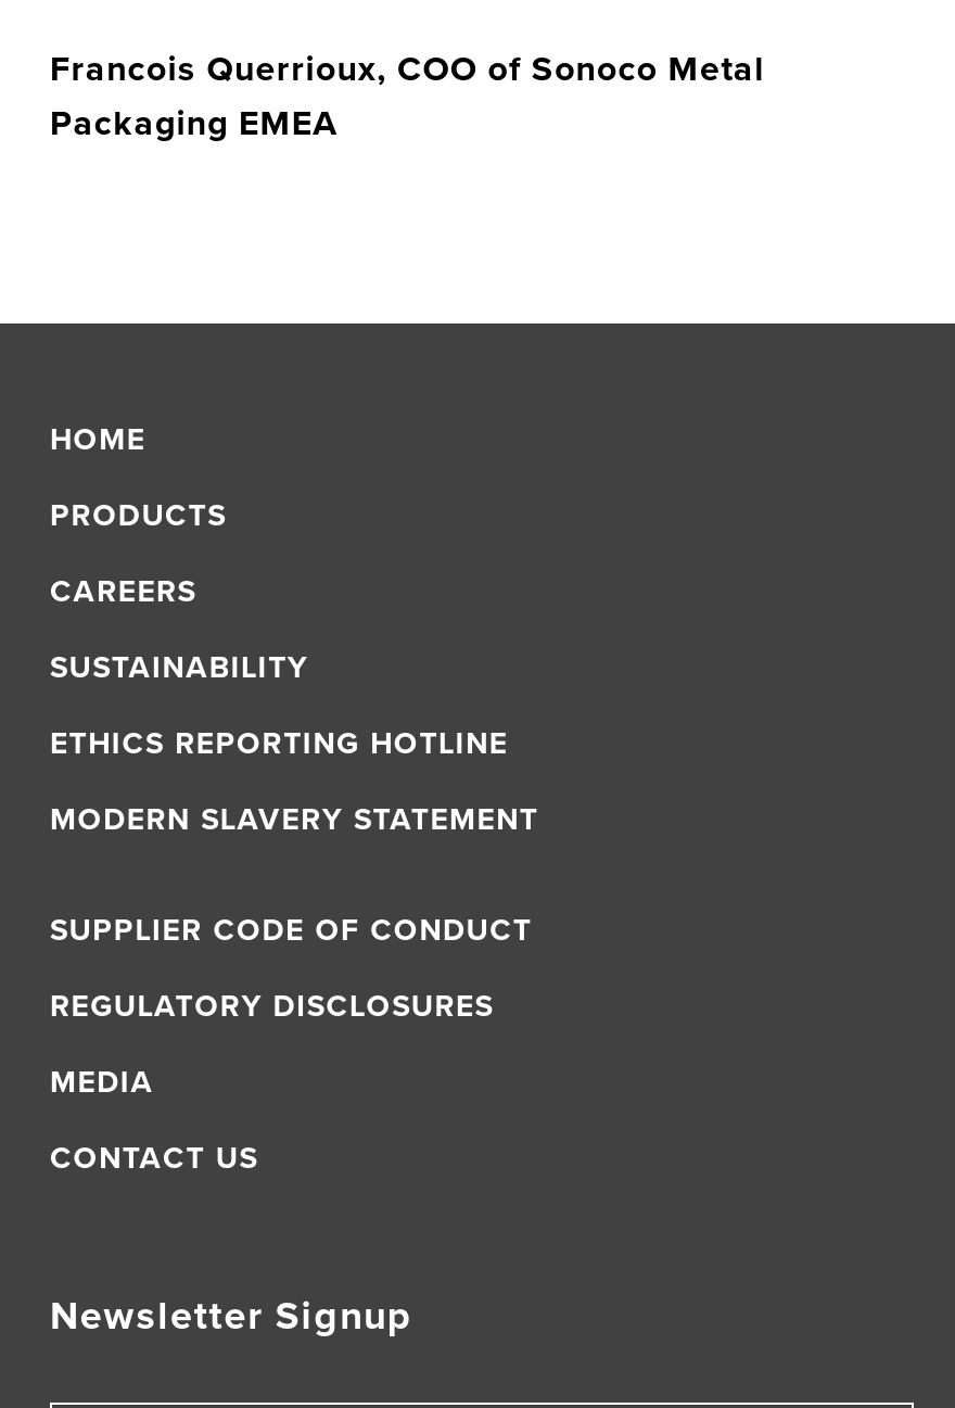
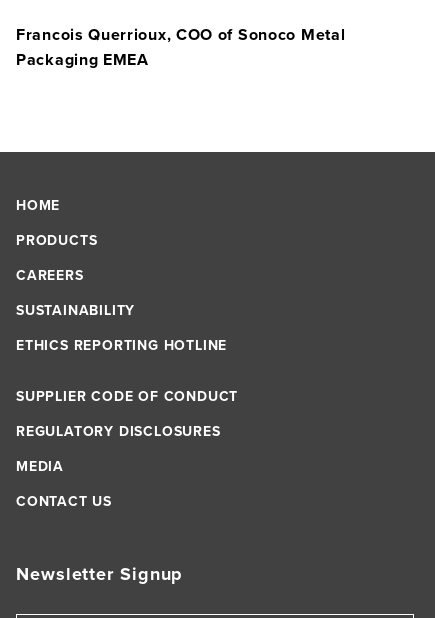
- MODERN SLAVERY STATEMENT
